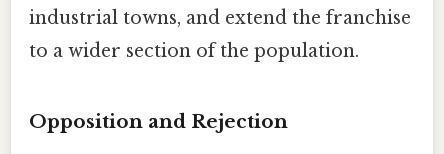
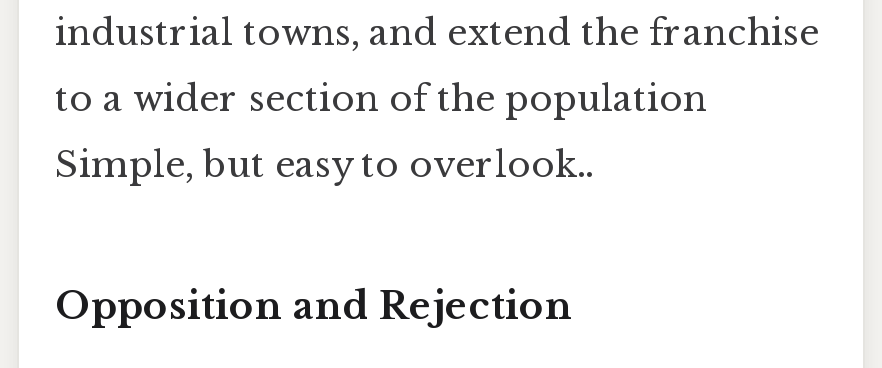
- to a wider section of the population.
+ to a wider section of the population
+ Simple, but easy to overlook..
